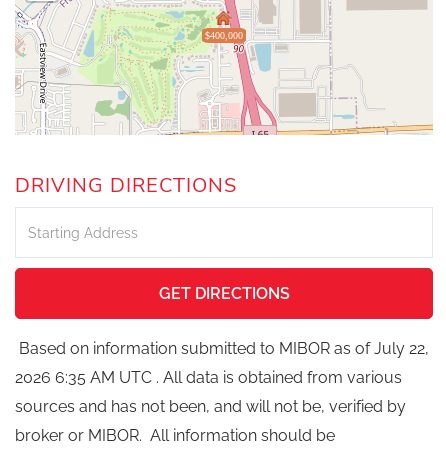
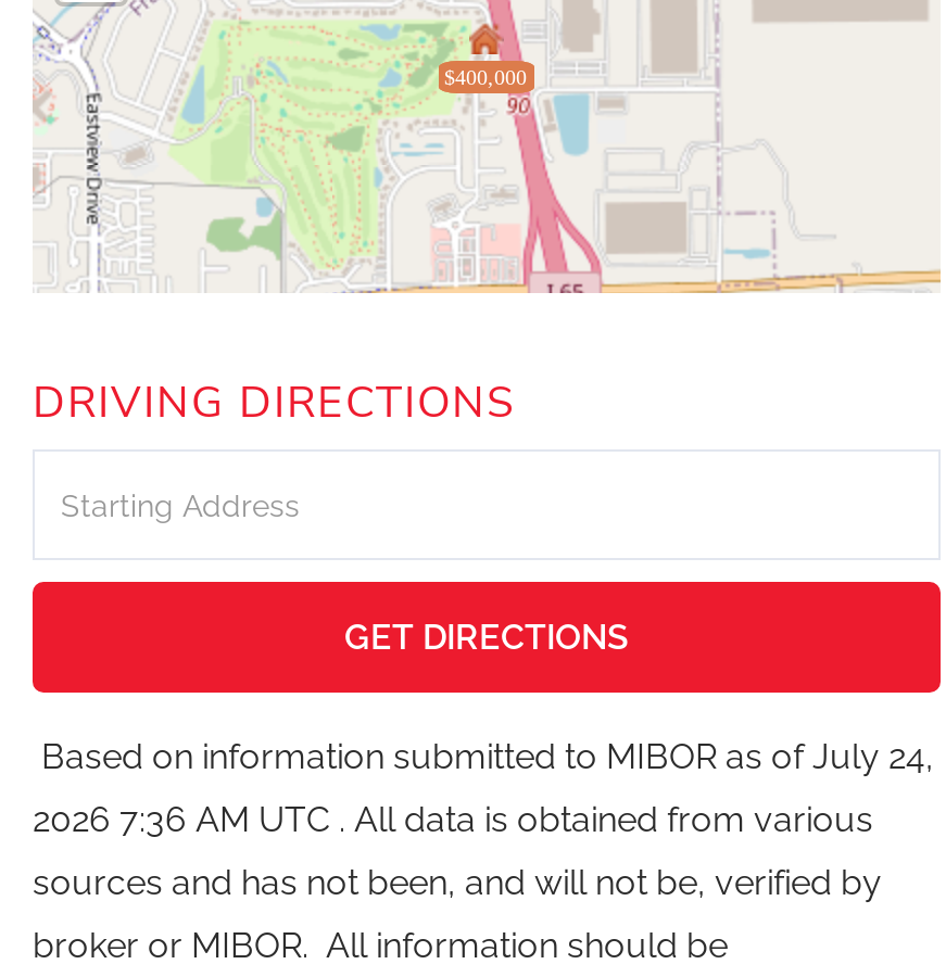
- Based on information submitted to MIBOR as of July 22,
+ Based on information submitted to MIBOR as of July 24,

- 2026 6:35 AM UTC . All data is obtained from various
+ 2026 7:36 AM UTC . All data is obtained from various
